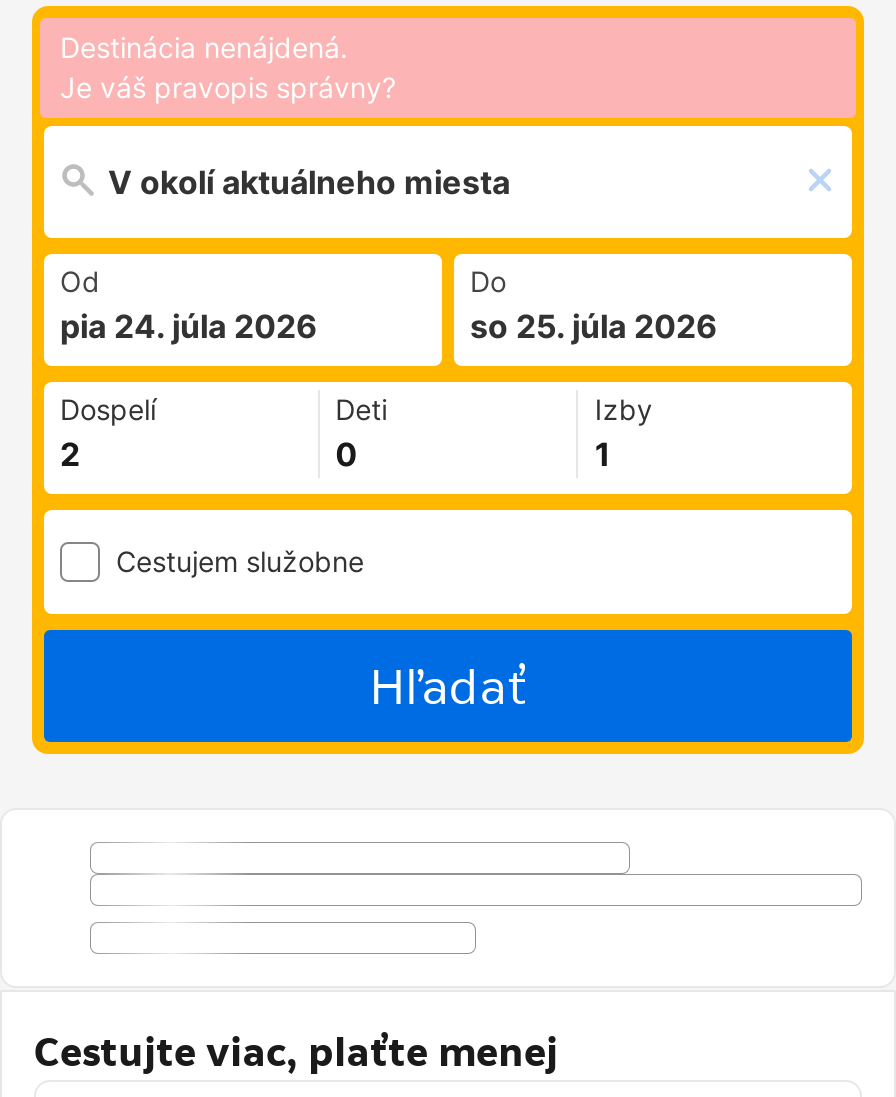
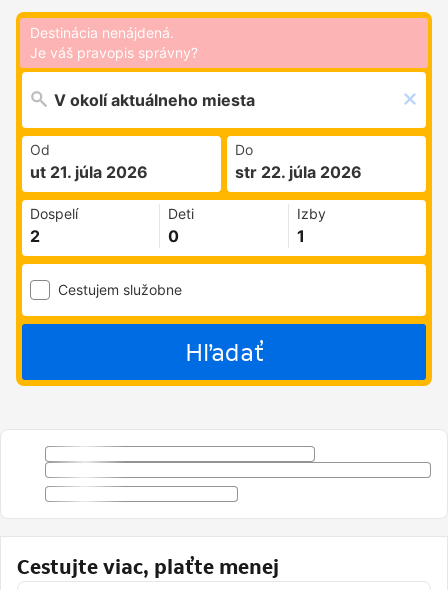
- pia 24. júla 2026
+ ut 21. júla 2026

- so 25. júla 2026
+ str 22. júla 2026
